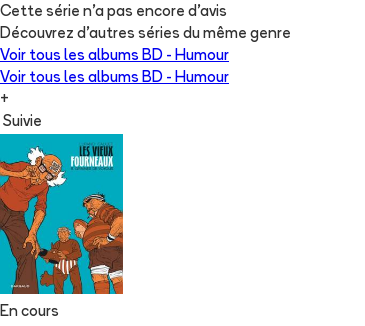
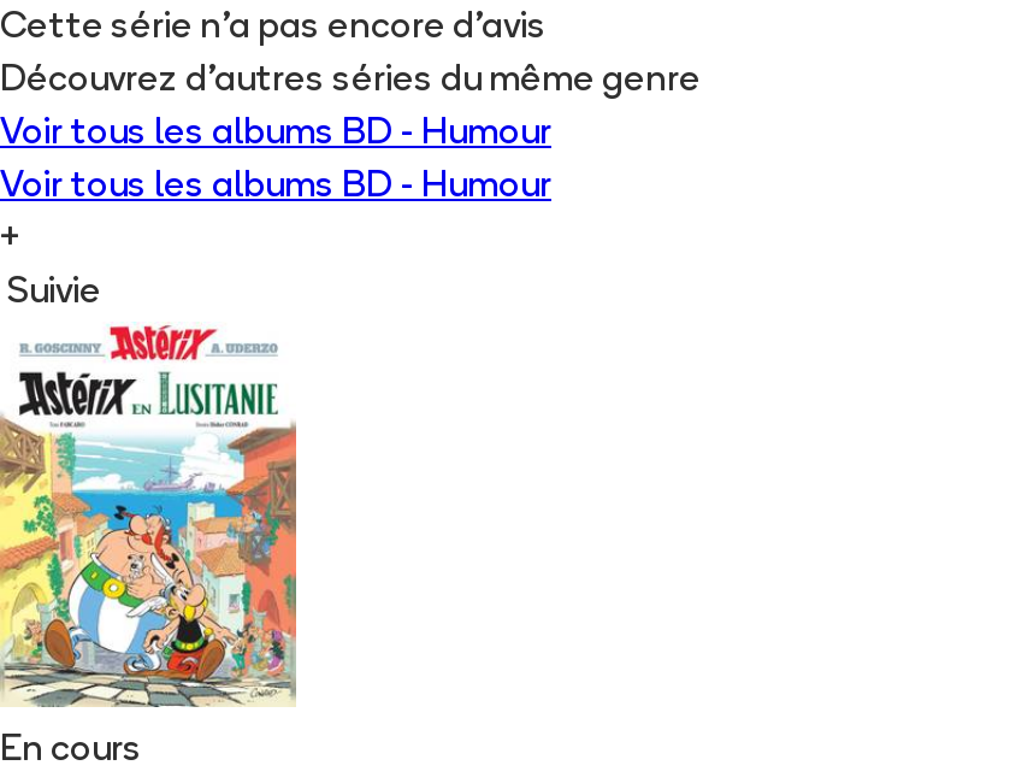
- [image]
+ [image]
